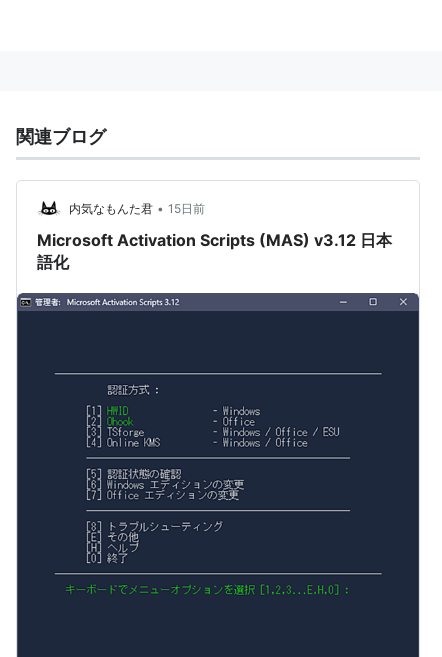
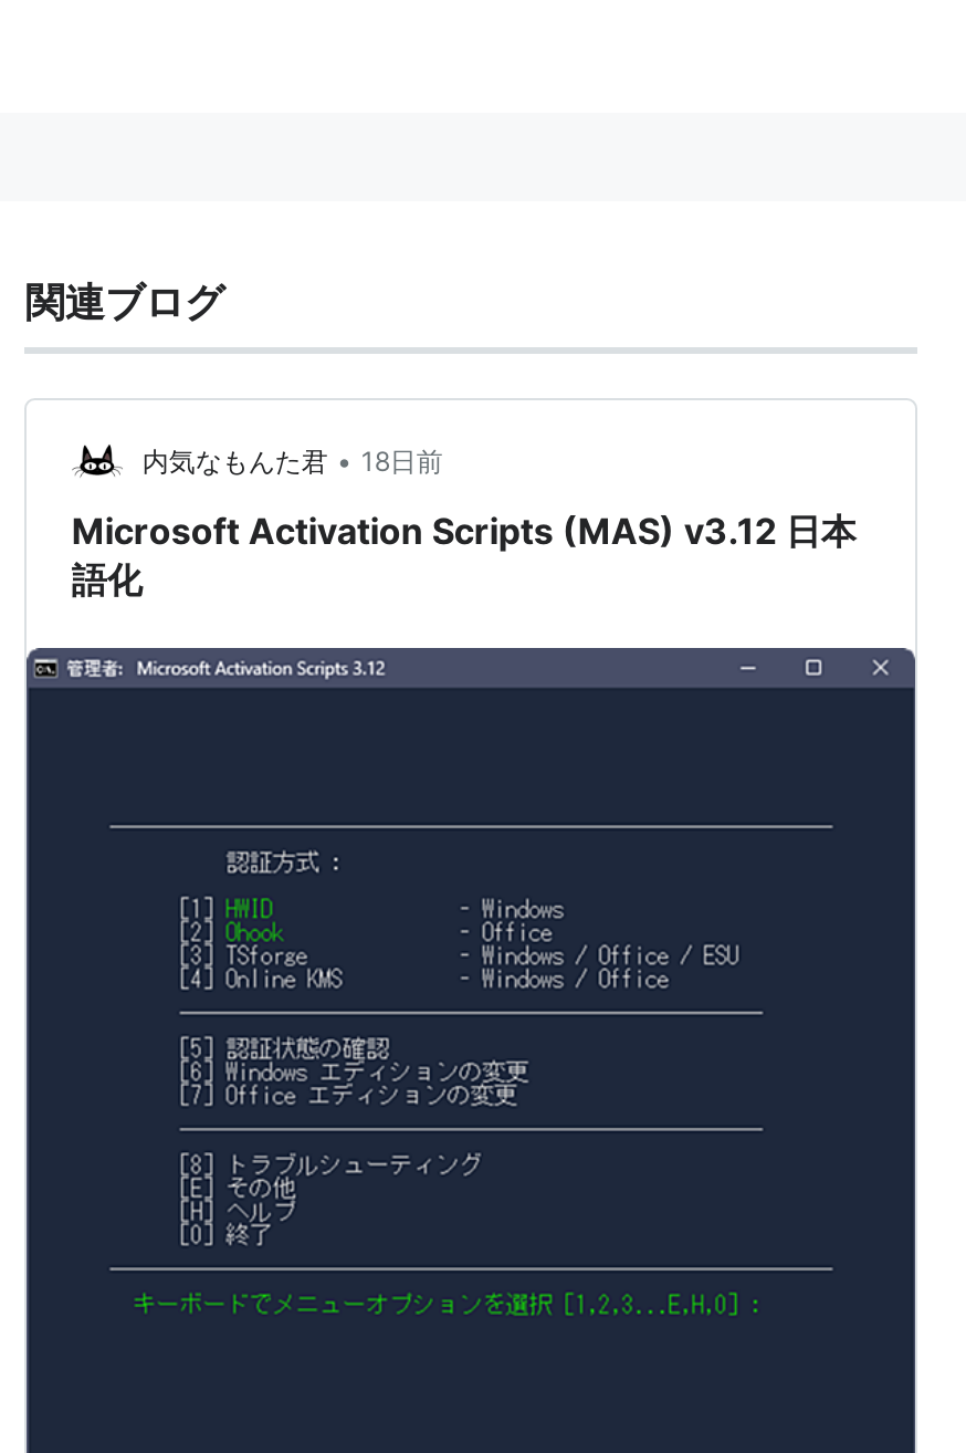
- 内気なもんた君 • 15日前
+ 内気なもんた君 • 18日前
